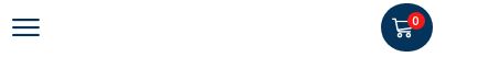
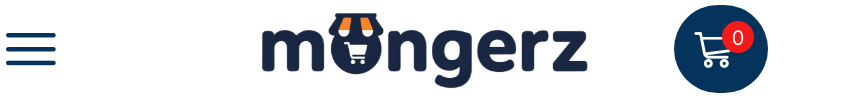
+ [image]
